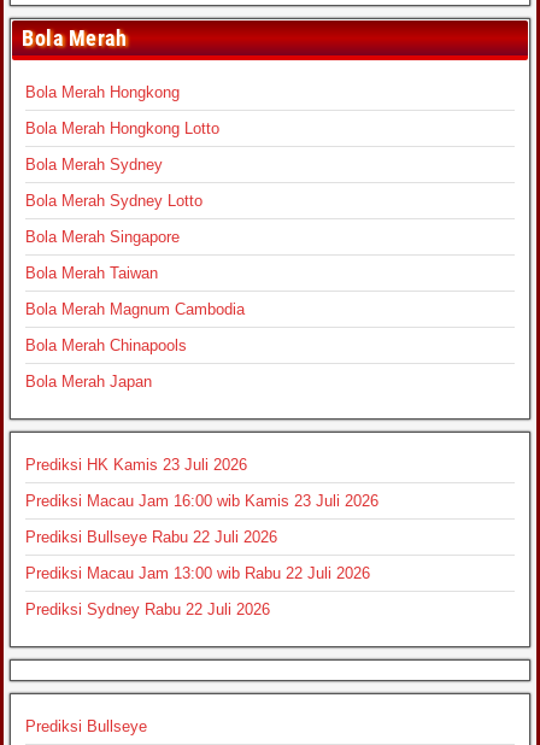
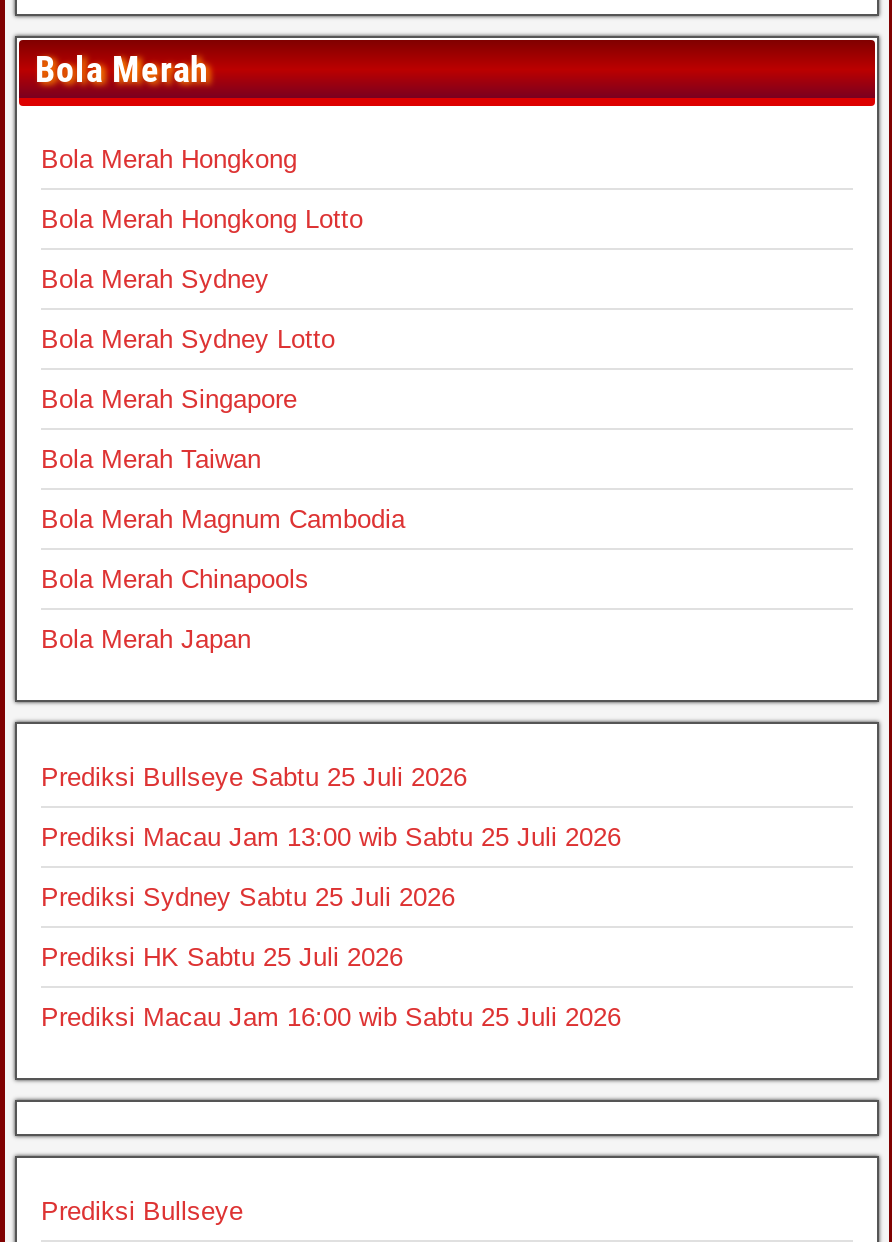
- Prediksi HK Kamis 23 Juli 2026
+ Prediksi Bullseye Sabtu 25 Juli 2026

- Prediksi Macau Jam 16:00 wib Kamis 23 Juli 2026
+ Prediksi Macau Jam 13:00 wib Sabtu 25 Juli 2026

- Prediksi Bullseye Rabu 22 Juli 2026
+ Prediksi Sydney Sabtu 25 Juli 2026

- Prediksi Macau Jam 13:00 wib Rabu 22 Juli 2026
+ Prediksi HK Sabtu 25 Juli 2026

- Prediksi Sydney Rabu 22 Juli 2026
+ Prediksi Macau Jam 16:00 wib Sabtu 25 Juli 2026
